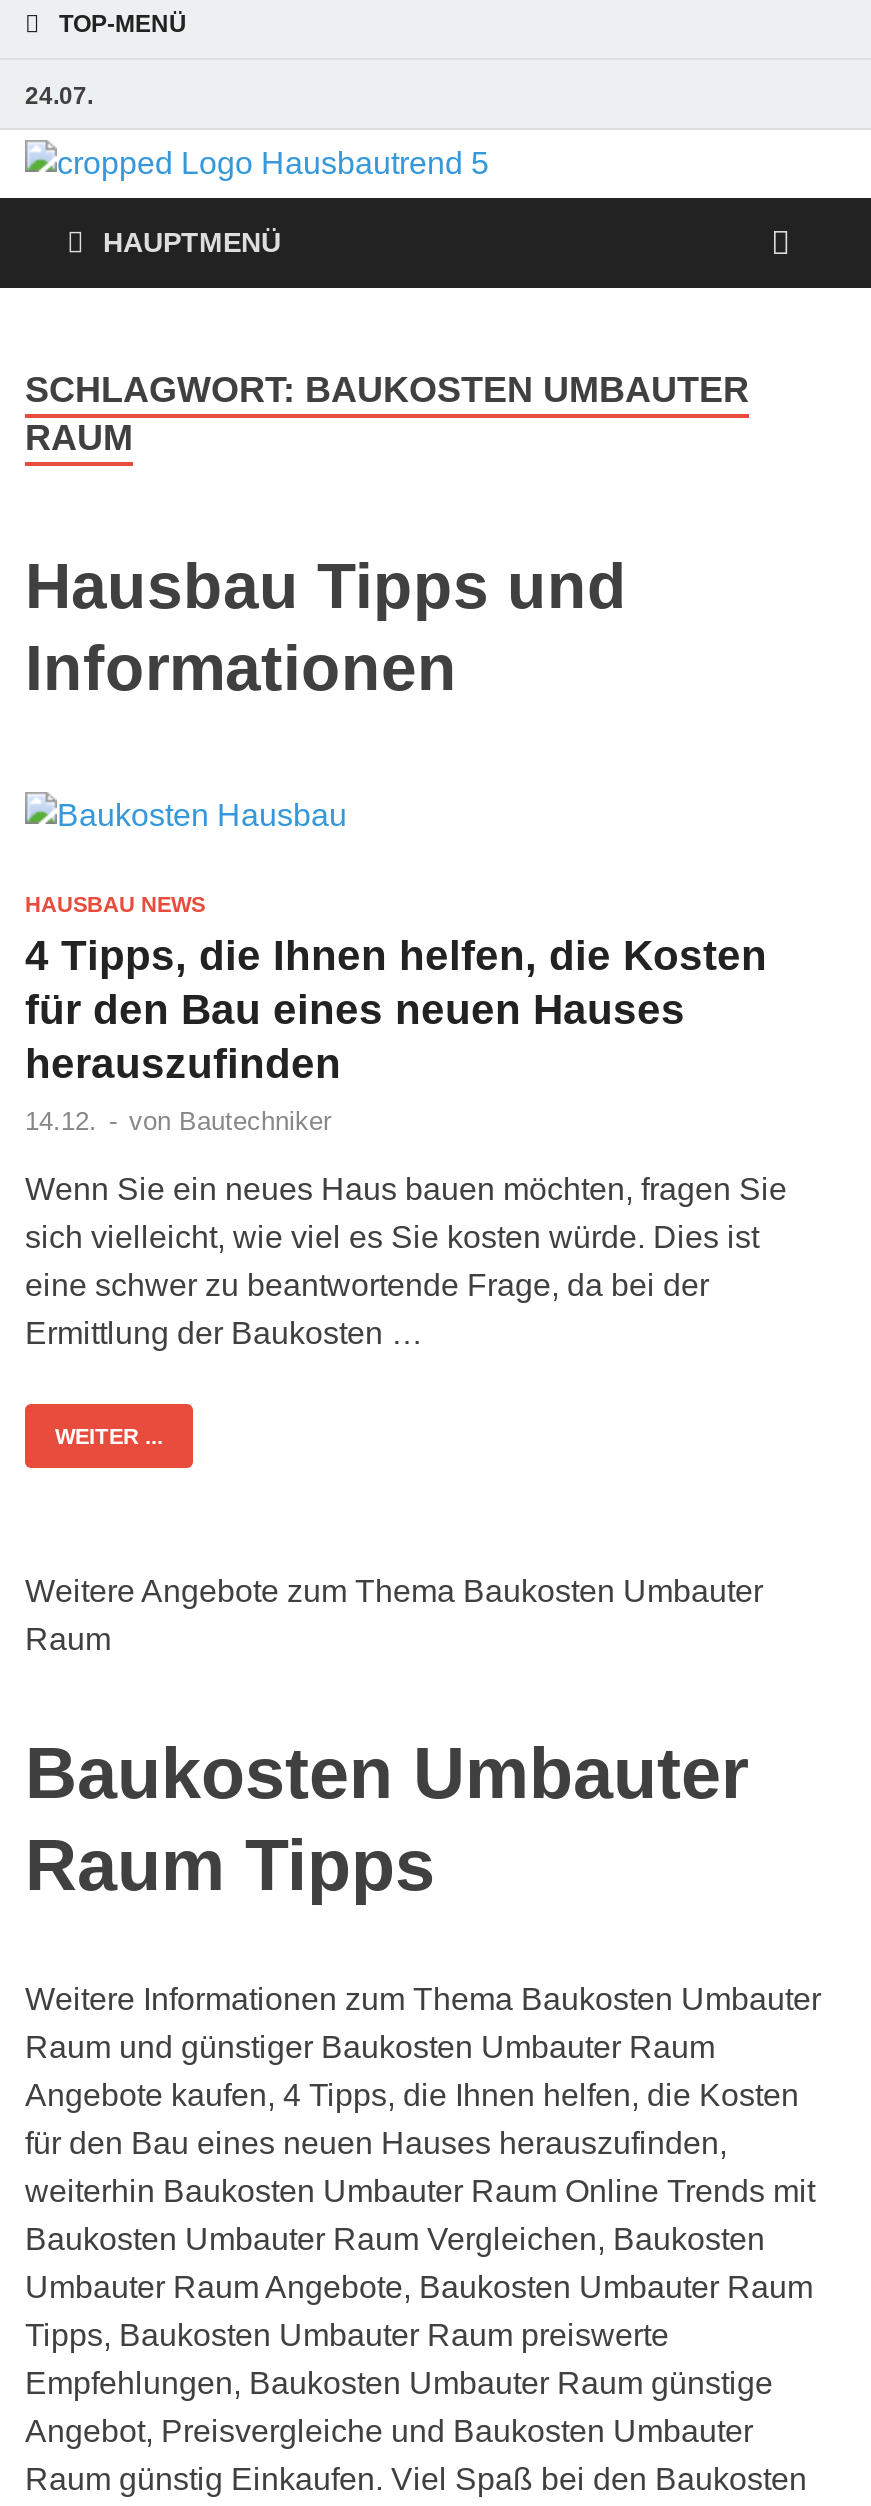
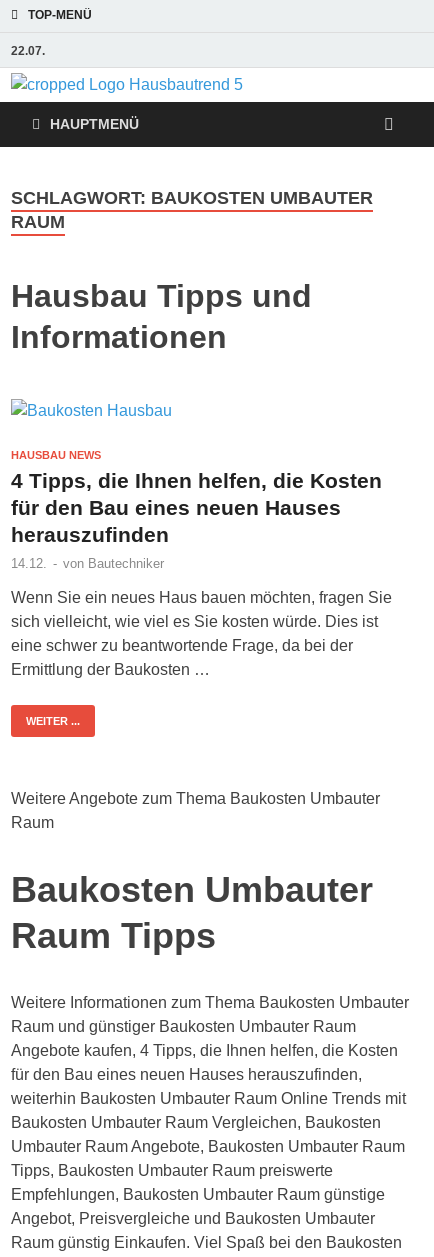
- 24.07.
+ 22.07.
